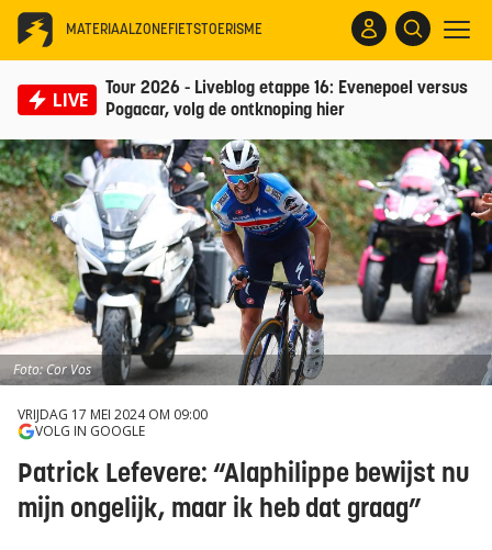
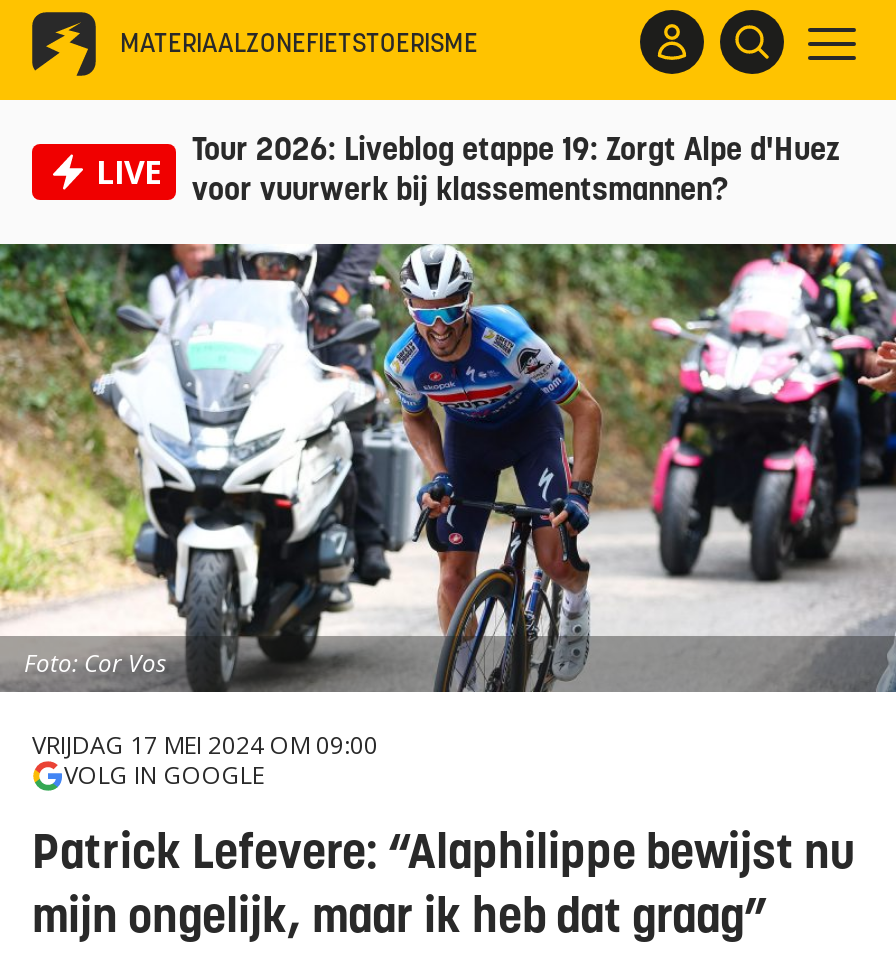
- Tour 2026 - Liveblog etappe 16: Evenepoel versus
- Pogacar, volg de ontknoping hier
+ Tour 2026: Liveblog etappe 19: Zorgt Alpe d'Huez
+ voor vuurwerk bij klassementsmannen?
